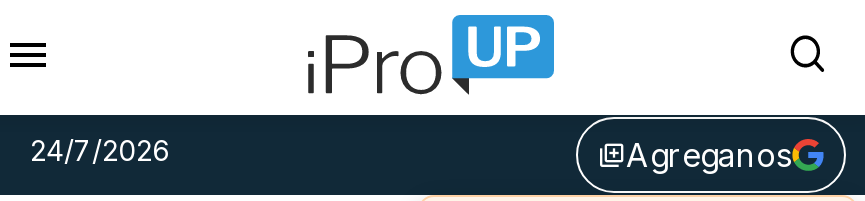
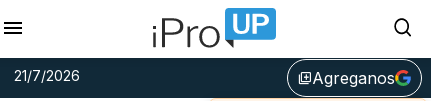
- 24/7/2026
+ 21/7/2026
